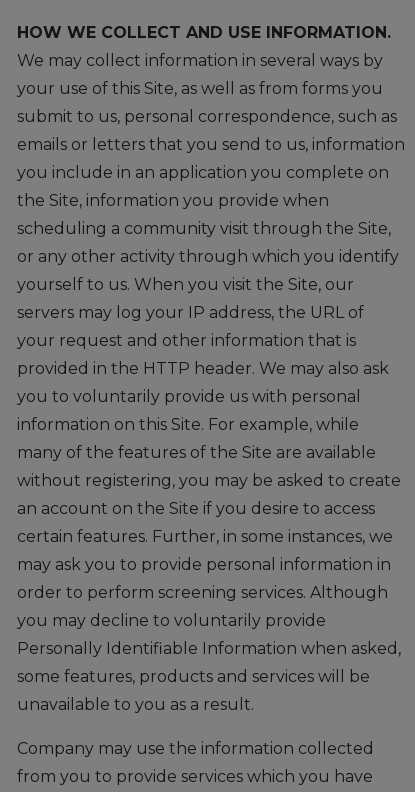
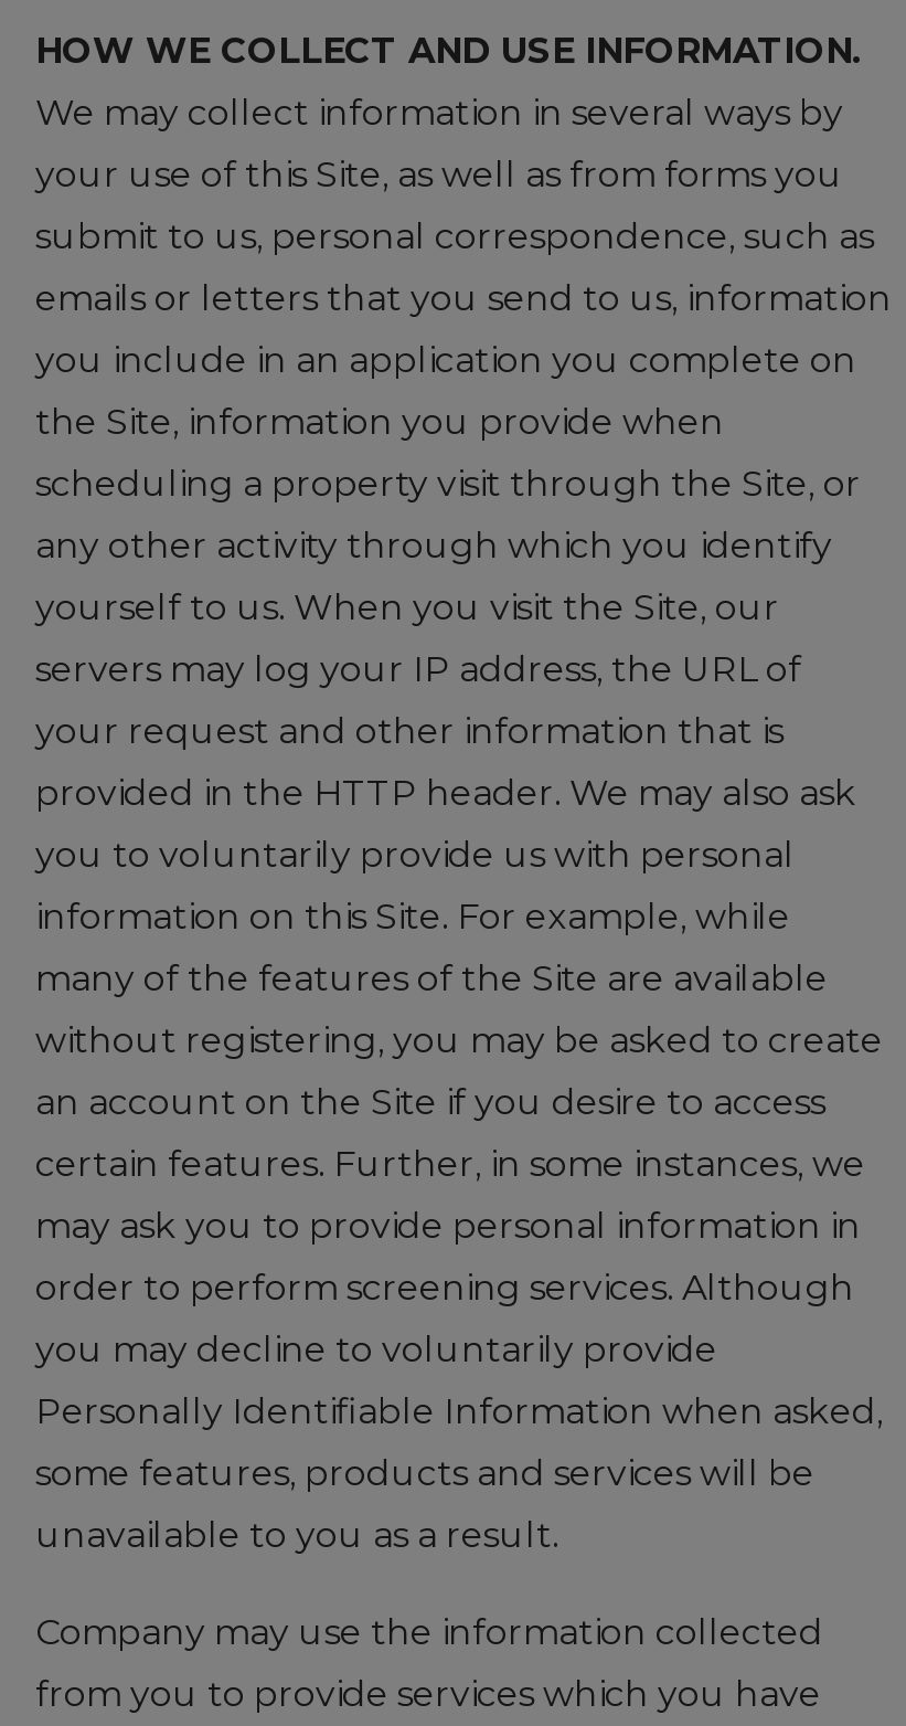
- scheduling a community visit through the Site,
+ scheduling a property visit through the Site, or

- or any other activity through which you identify
+ any other activity through which you identify
